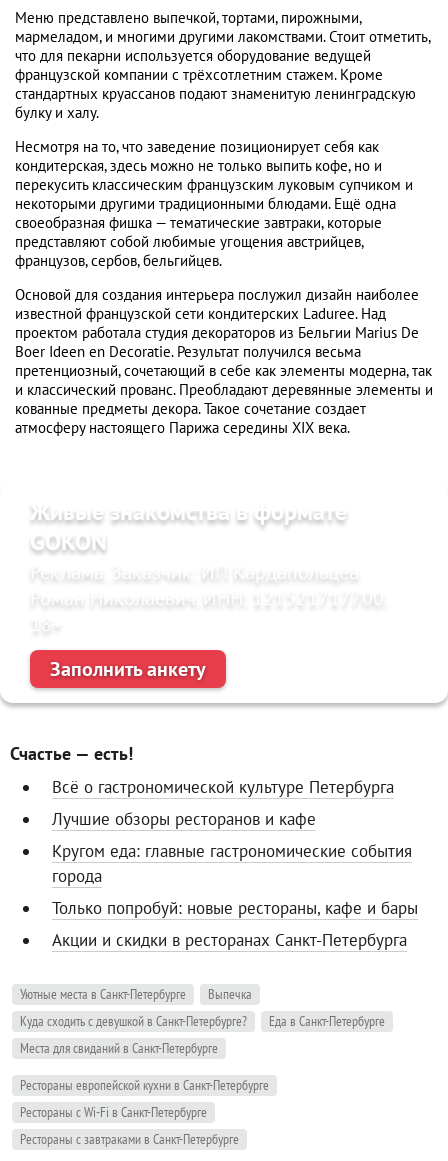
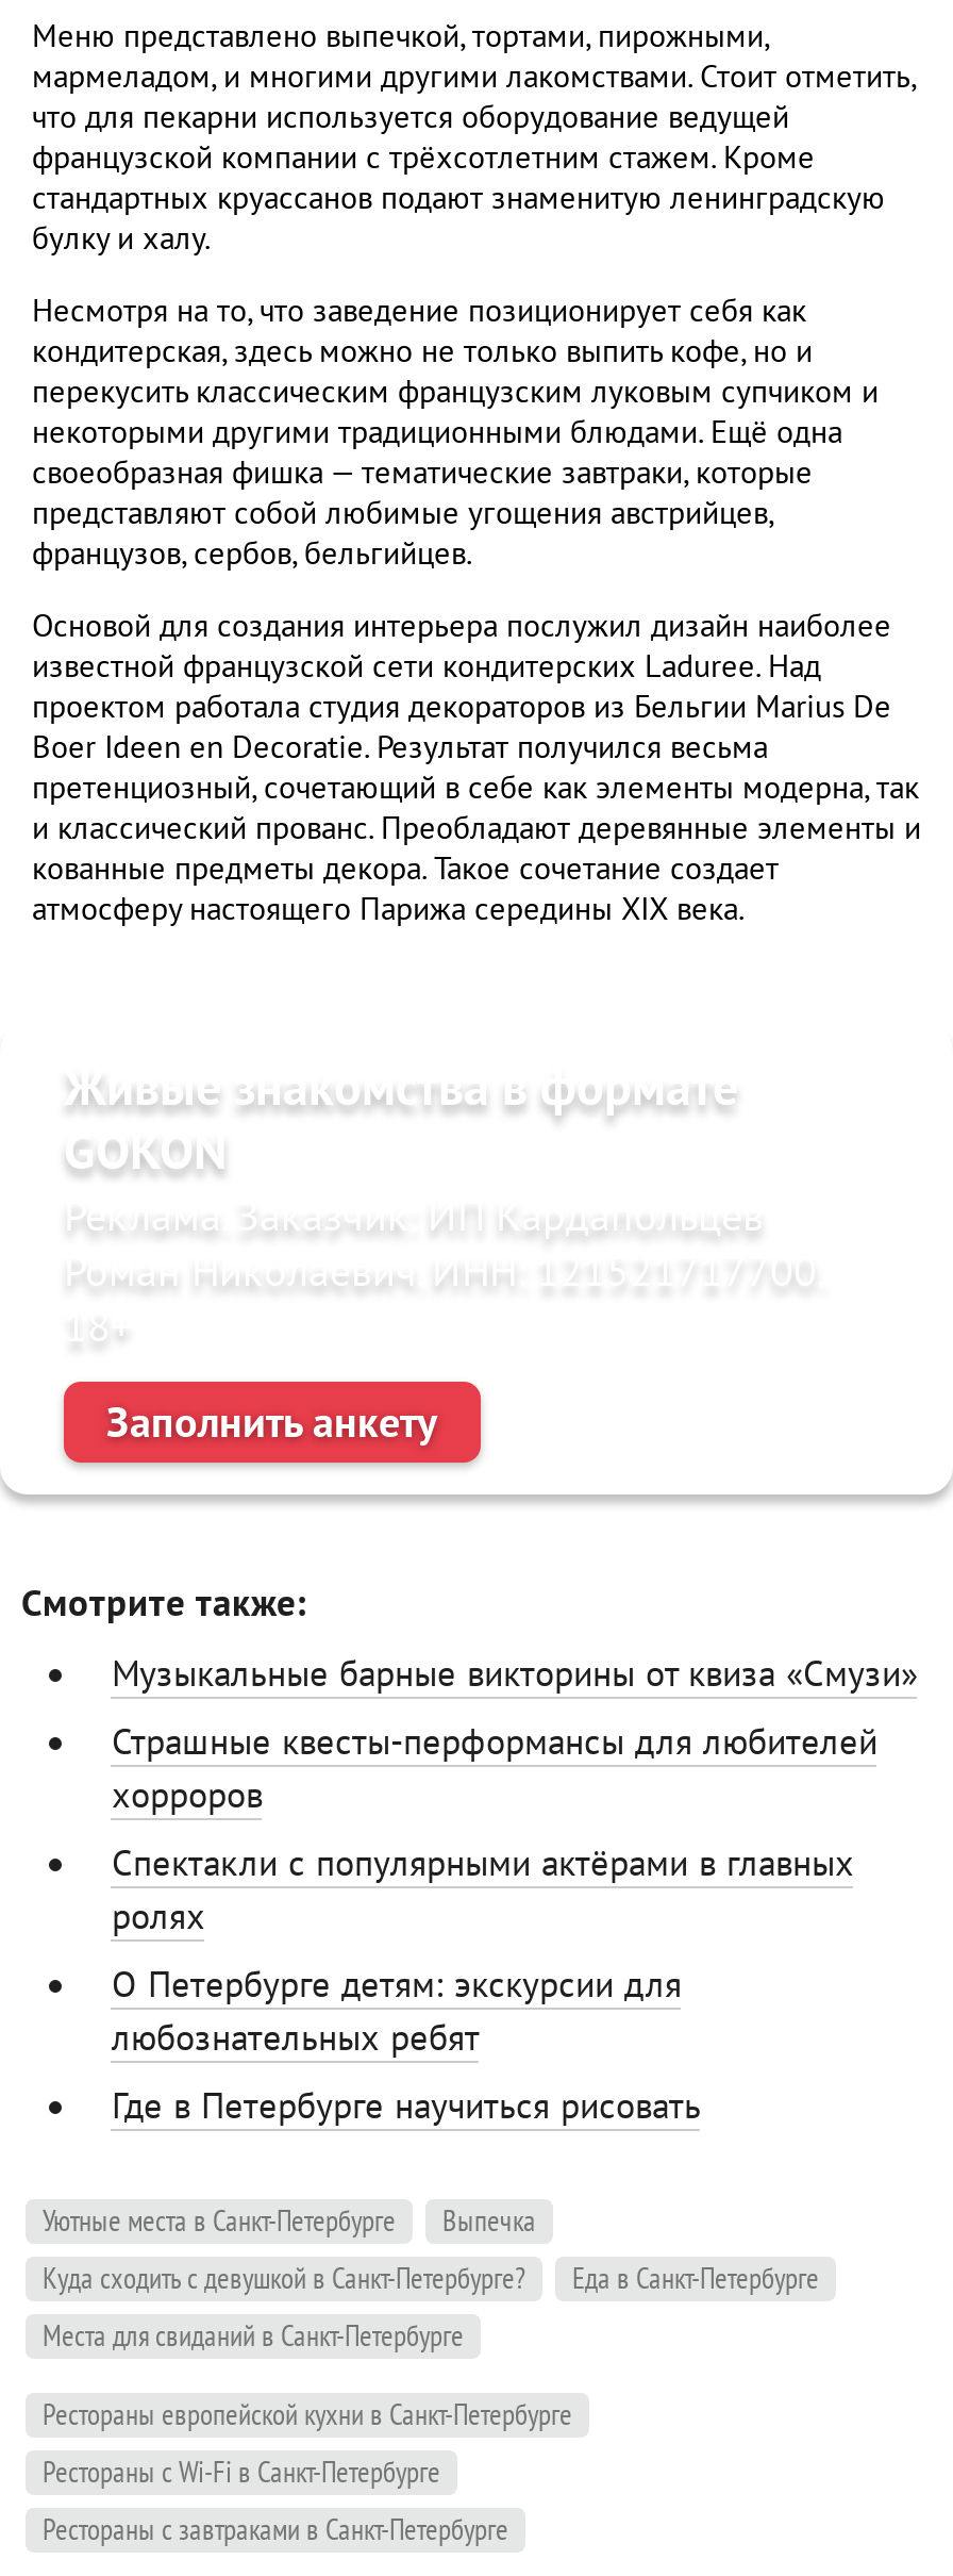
- Счастье — есть!
+ Смотрите также:

- Всё о гастрономической культуре Петербурга
+ Музыкальные барные викторины от квиза «Смузи»

- Лучшие обзоры ресторанов и кафе
+ Страшные квесты-перформансы для любителей
+ хорроров

- Кругом еда: главные гастрономические события
- города
+ Спектакли с популярными актёрами в главных
+ ролях

- Только попробуй: новые рестораны, кафе и бары
+ О Петербурге детям: экскурсии для
+ любознательных ребят

- Акции и скидки в ресторанах Санкт-Петербурга
+ Где в Петербурге научиться рисовать
